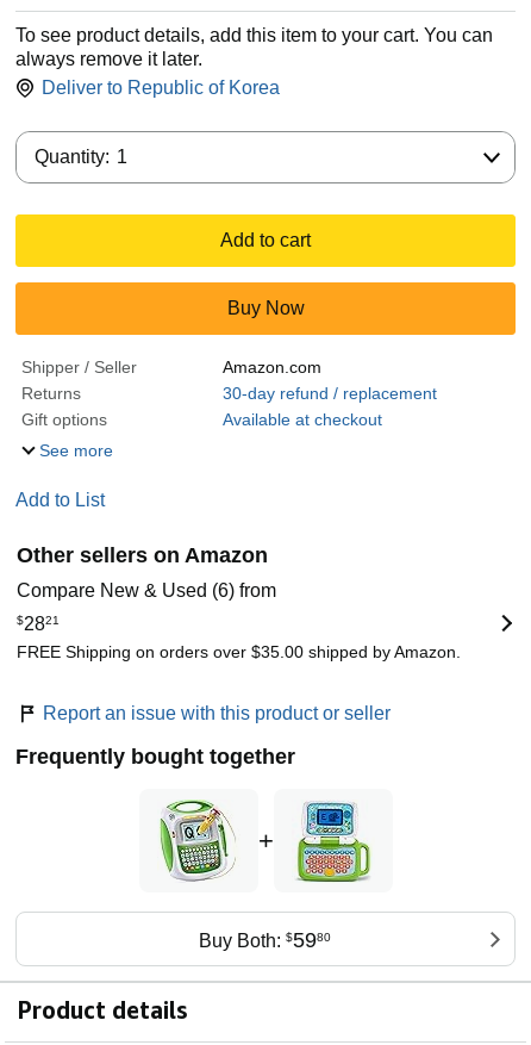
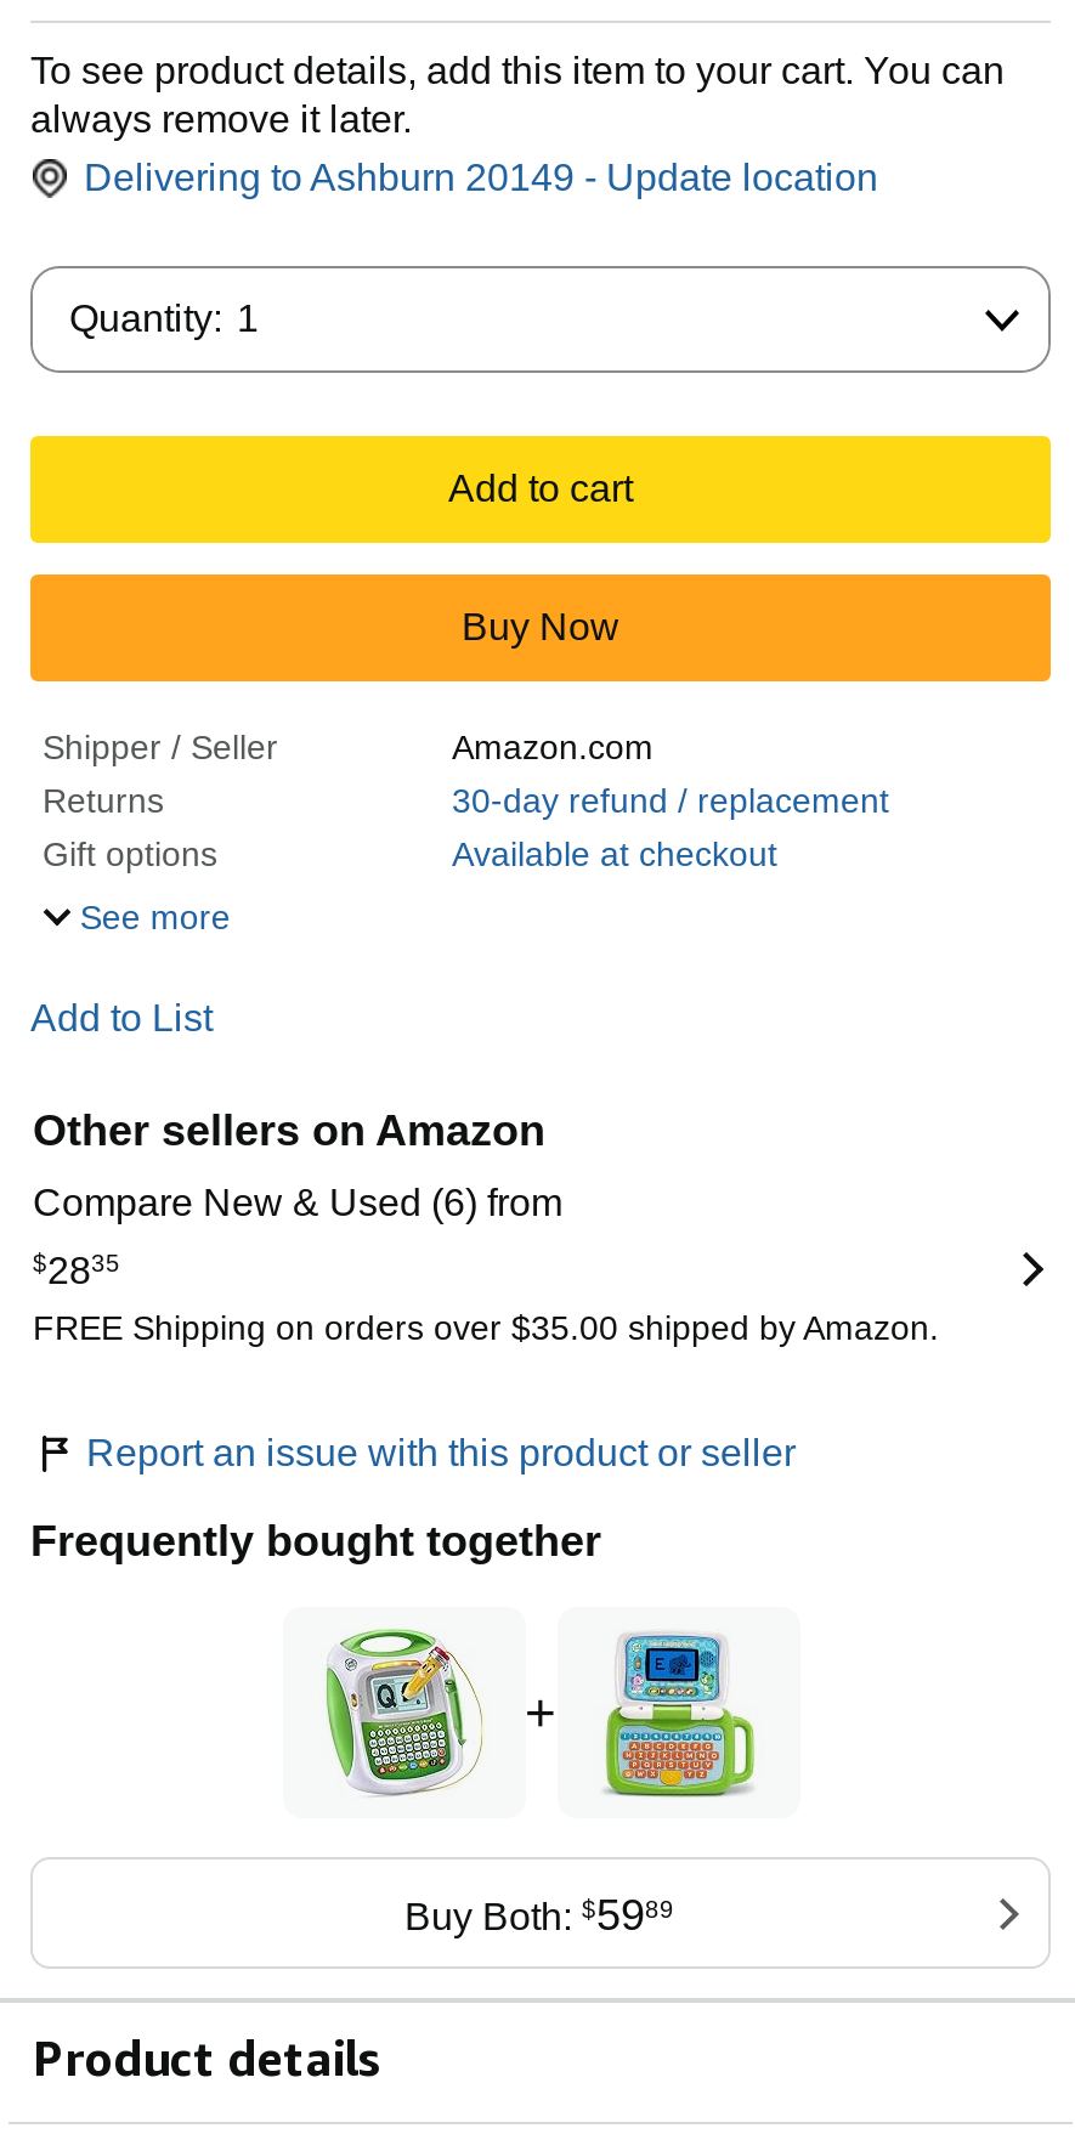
- Deliver to Republic of Korea
+ Delivering to Ashburn 20149 - Update location

- $2821
+ $2835

- Buy Both: $5980
+ Buy Both: $5989
